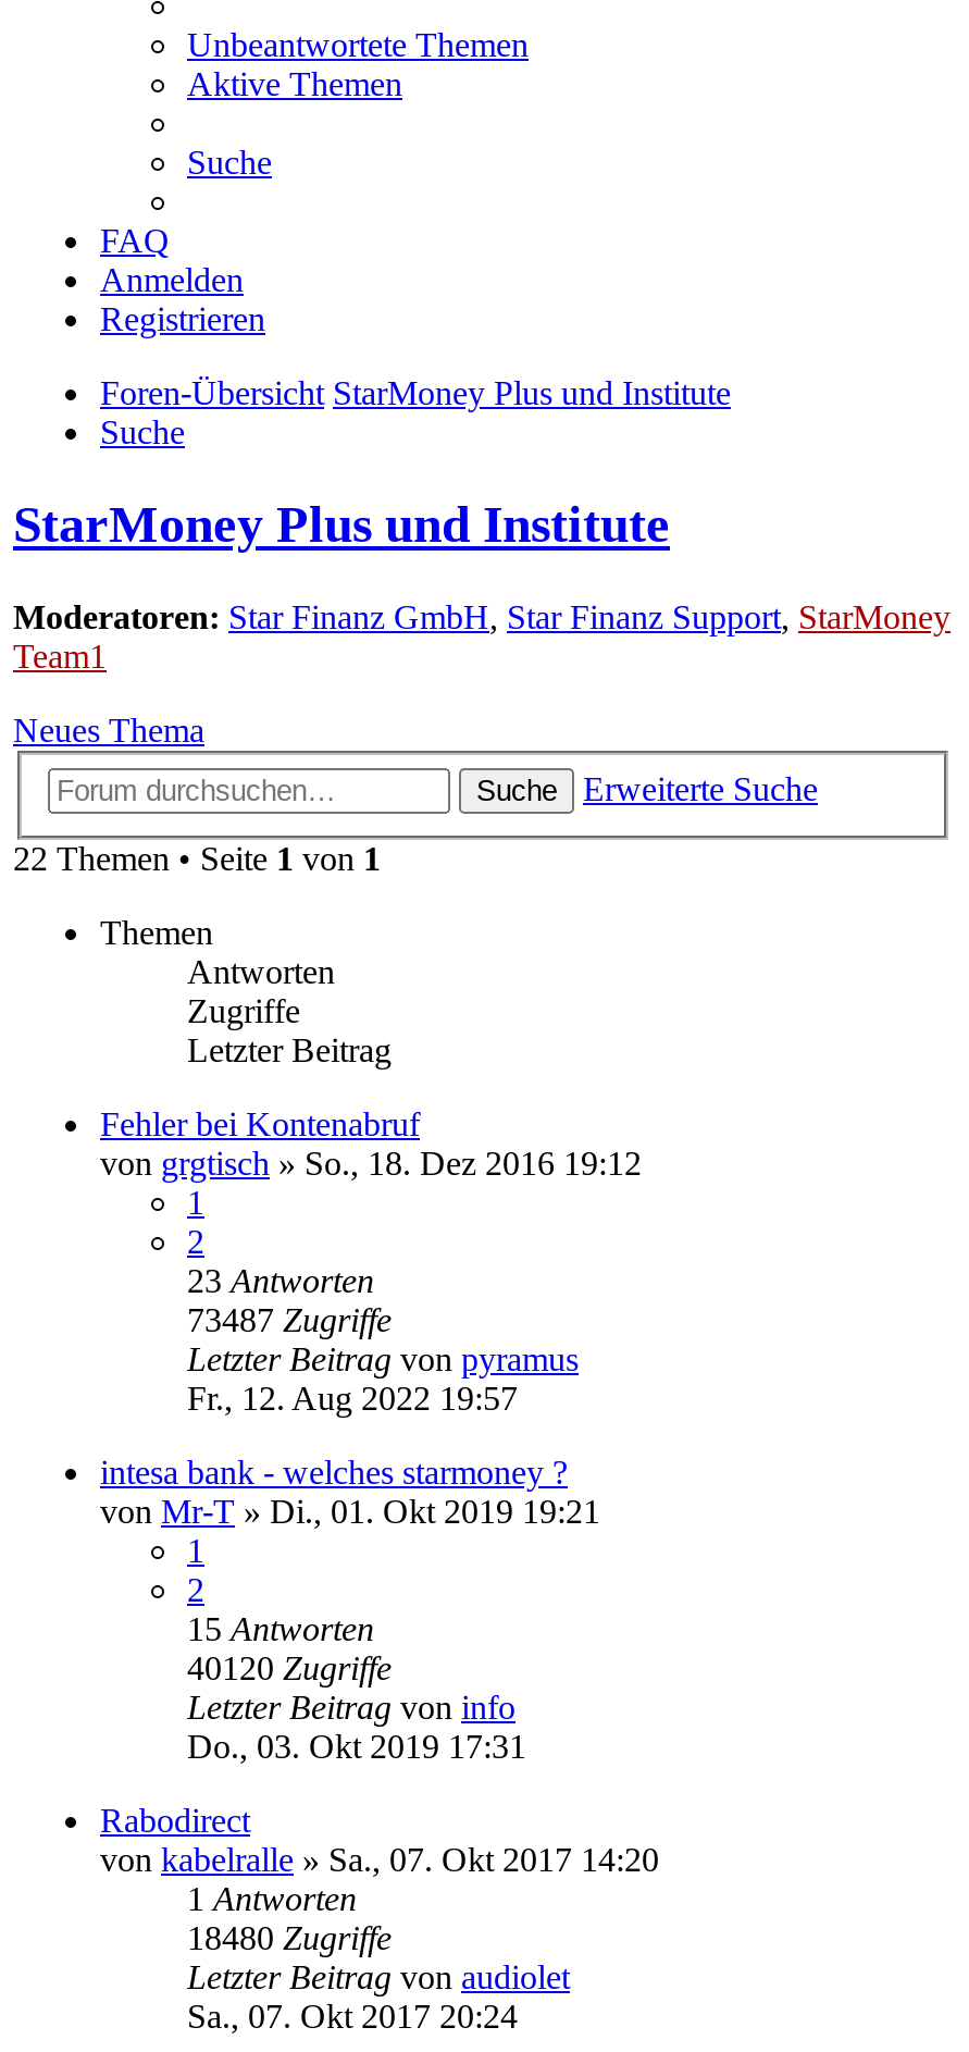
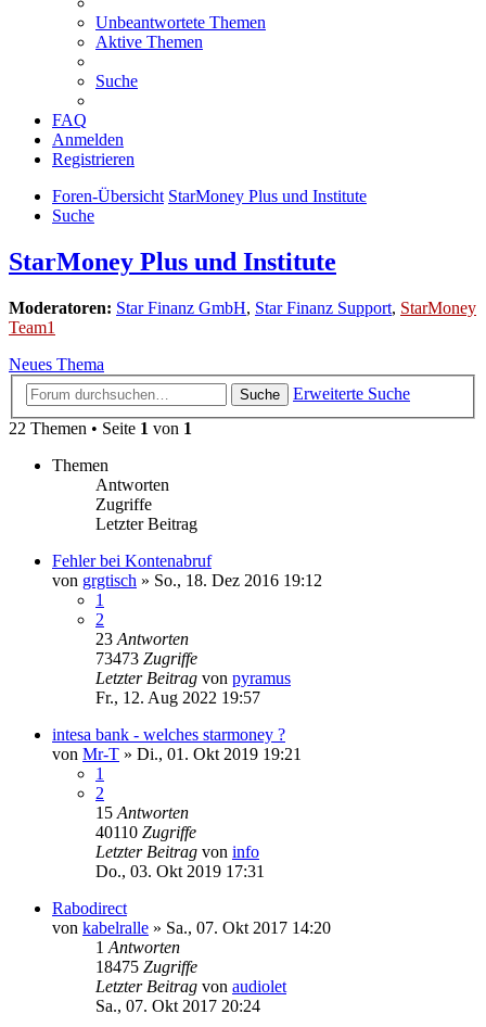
- 73487 Zugriffe
+ 73473 Zugriffe

- 40120 Zugriffe
+ 40110 Zugriffe

- 18480 Zugriffe
+ 18475 Zugriffe
